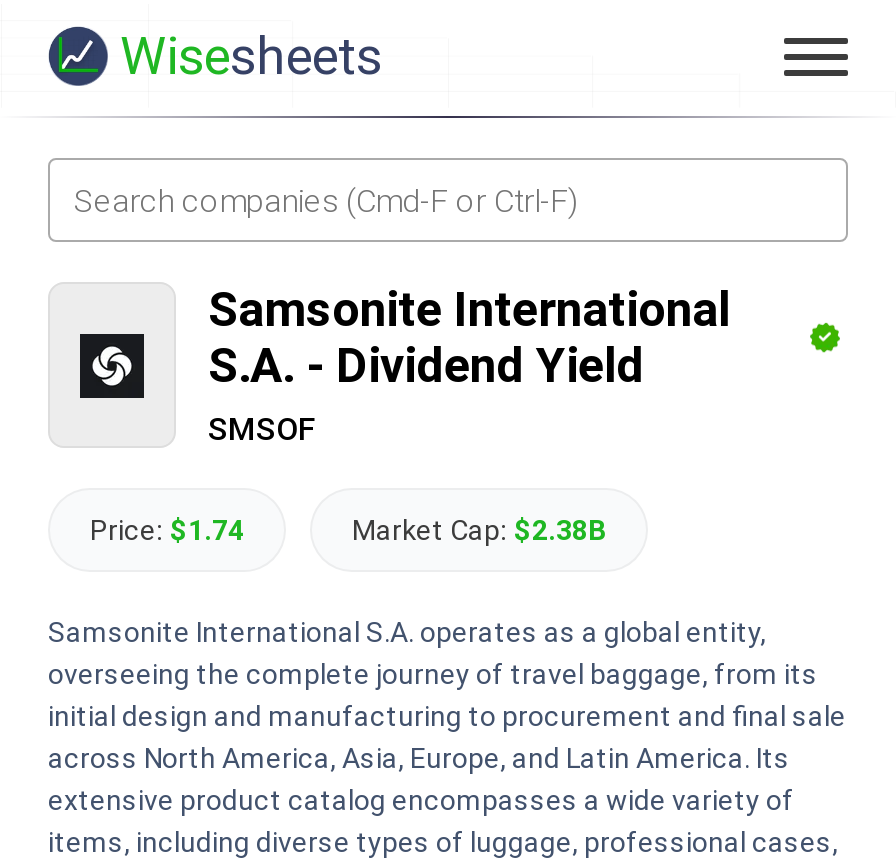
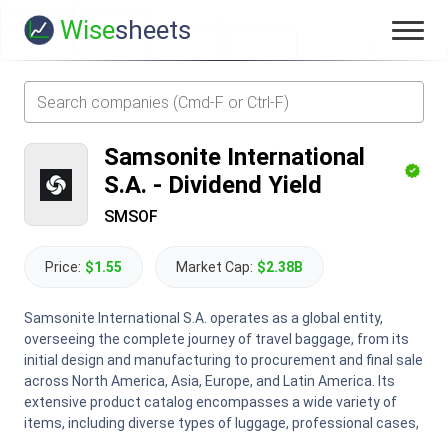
- Price: $1.74
+ Price: $1.55
